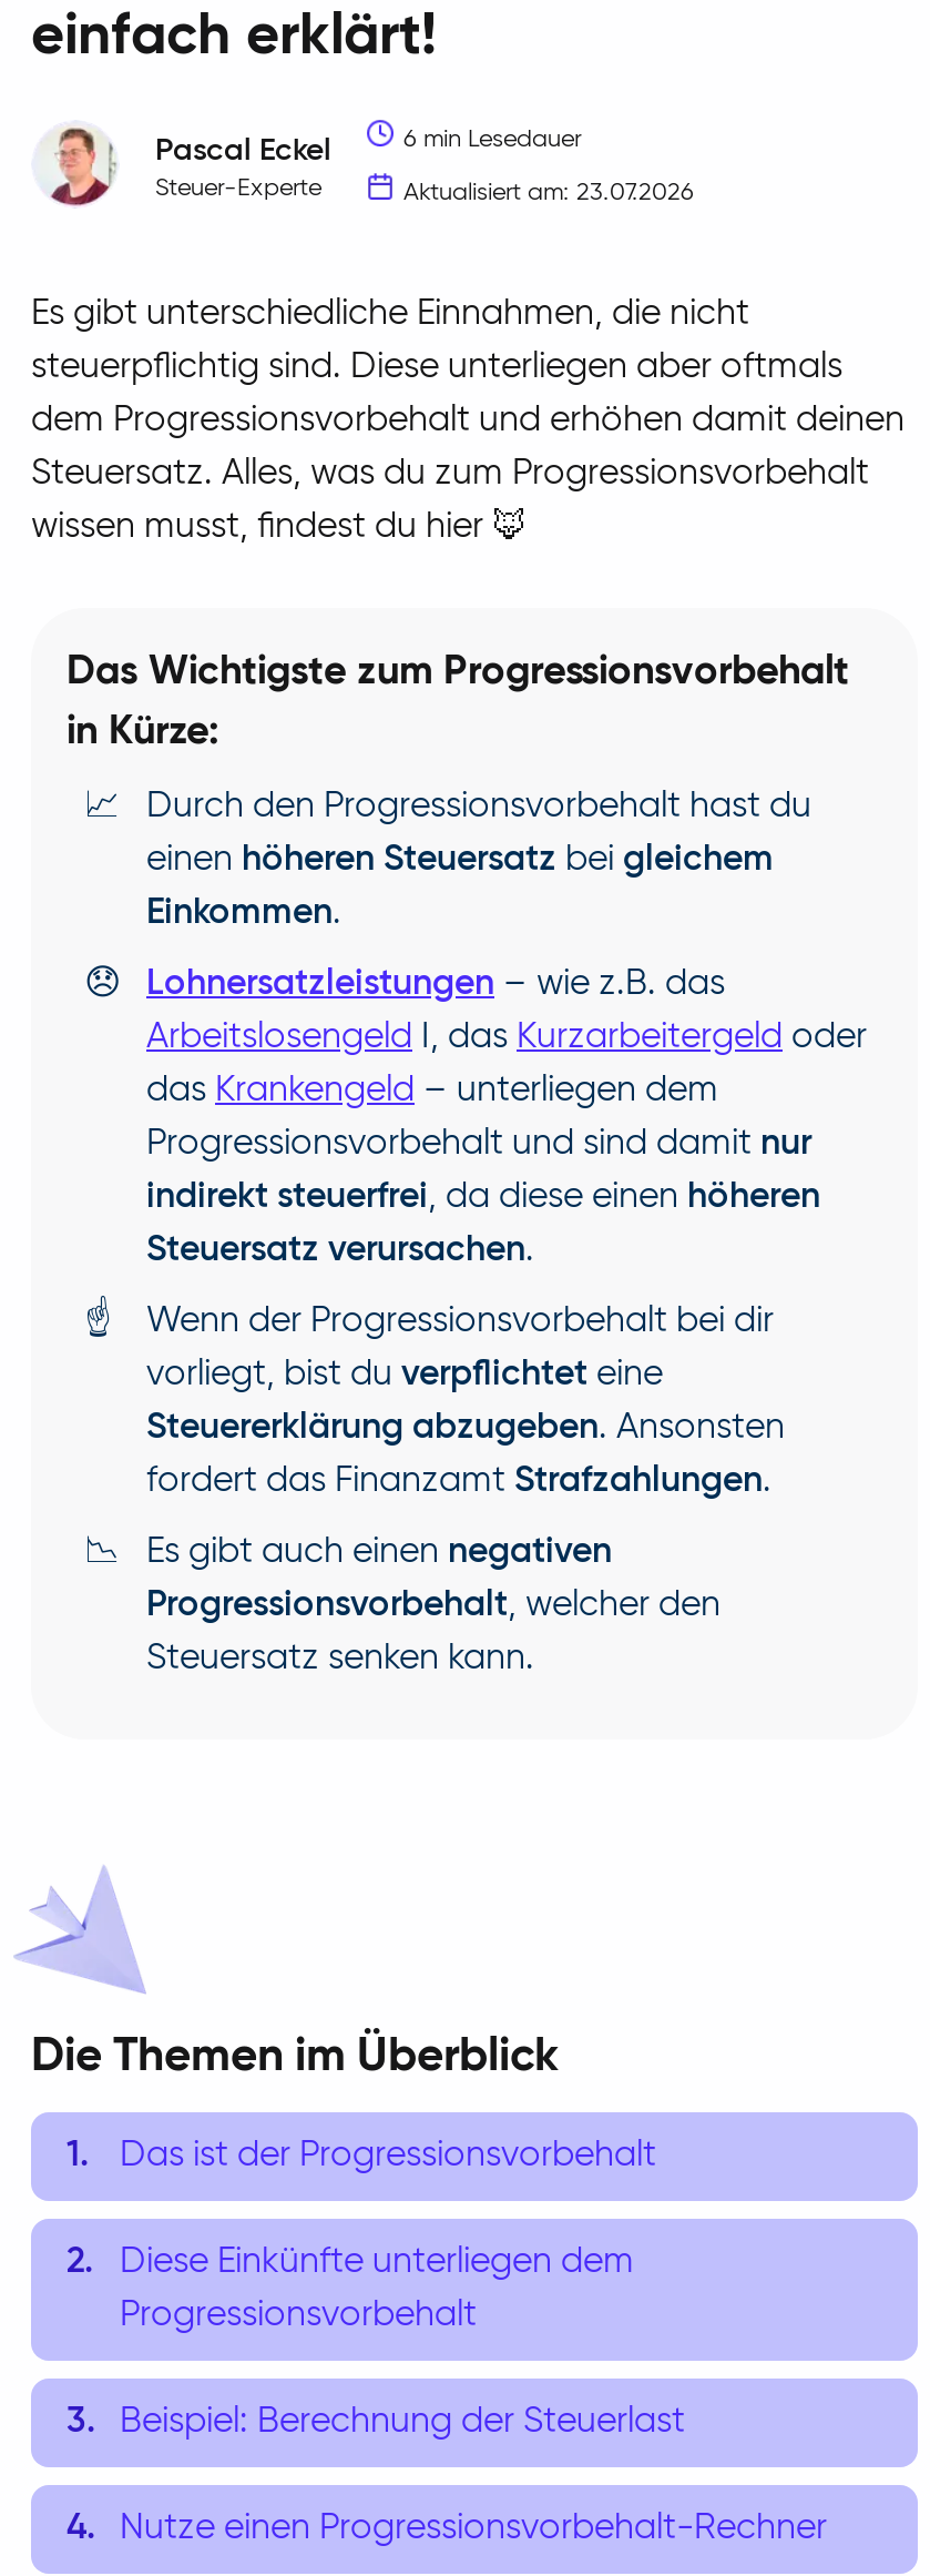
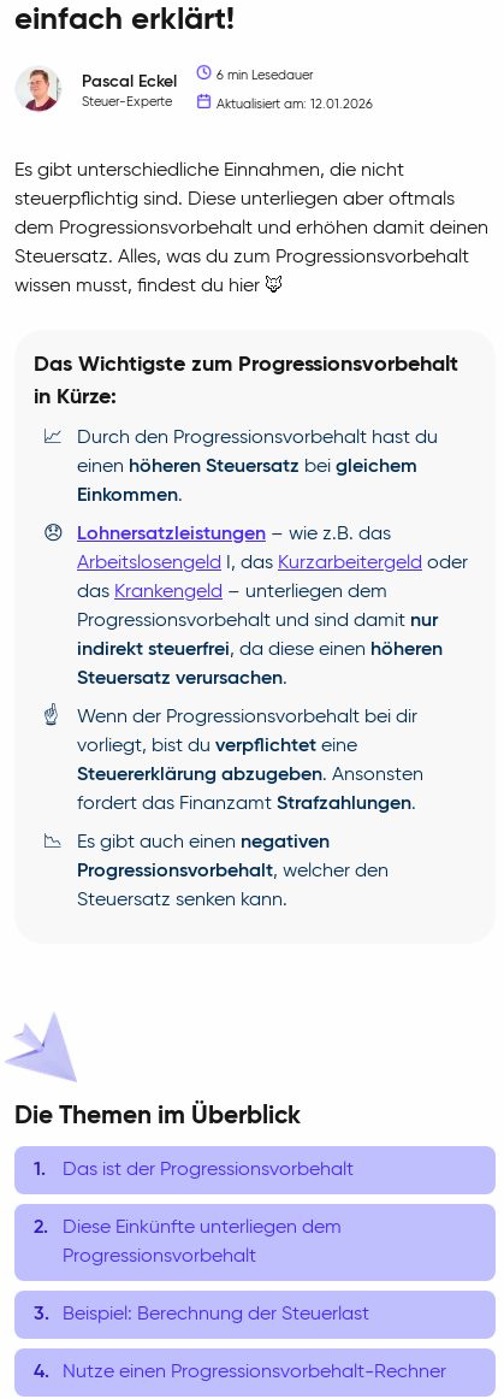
- Aktualisiert am: 23.07.2026
+ Aktualisiert am: 12.01.2026
